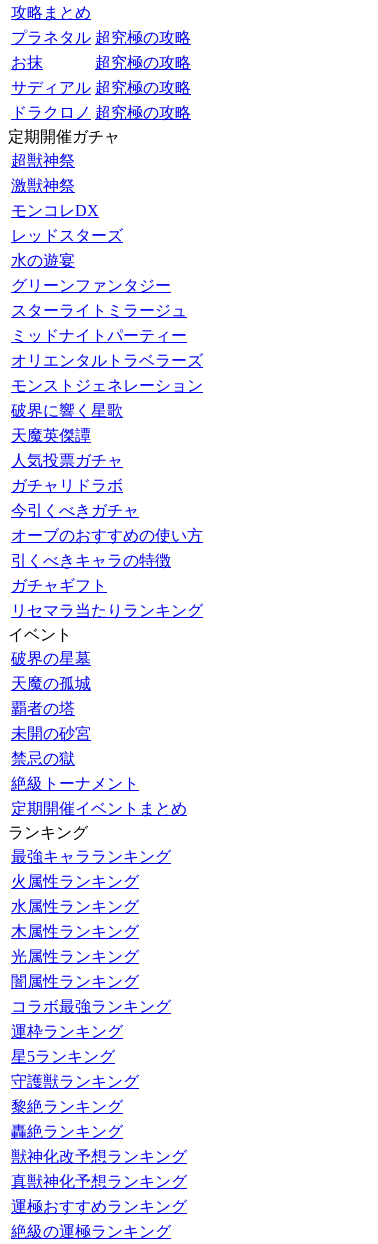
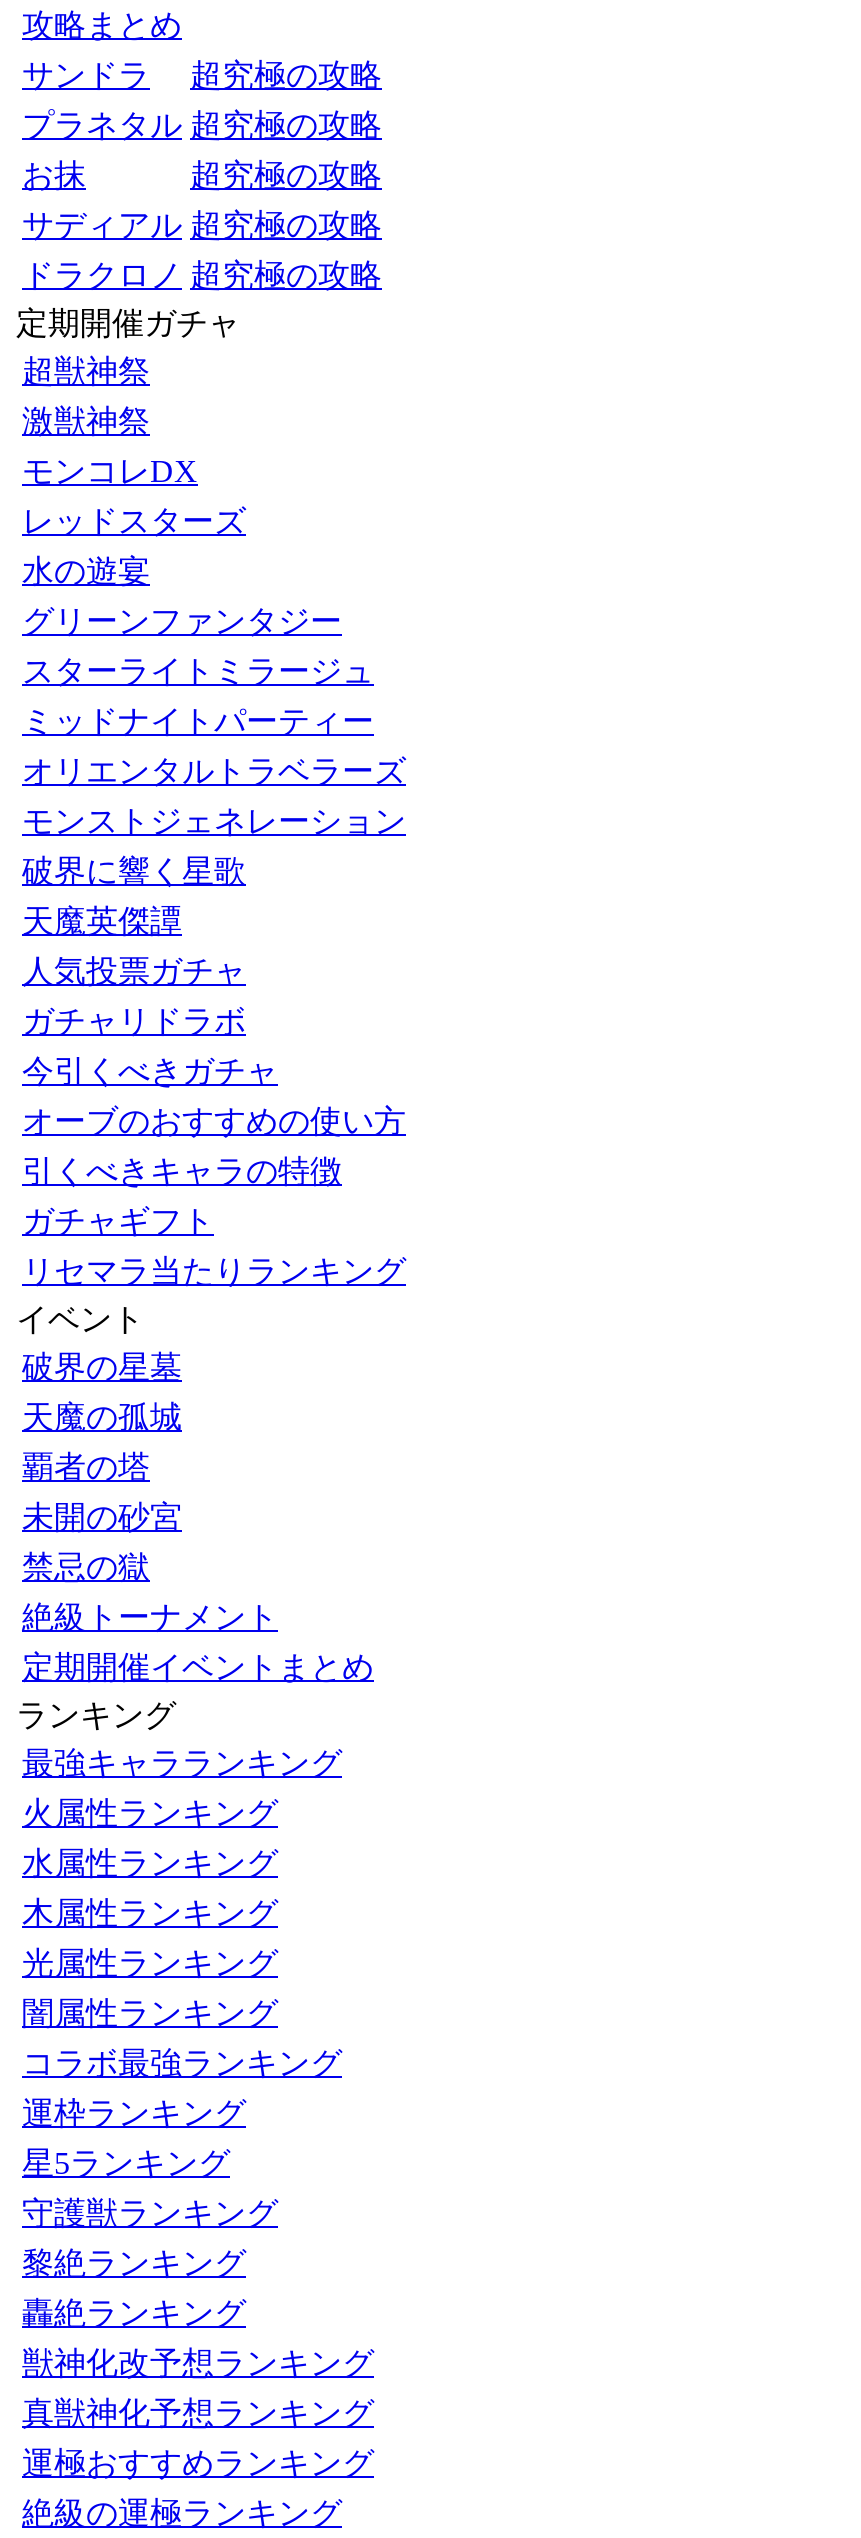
+ サンドラ
+ 超究極の攻略
